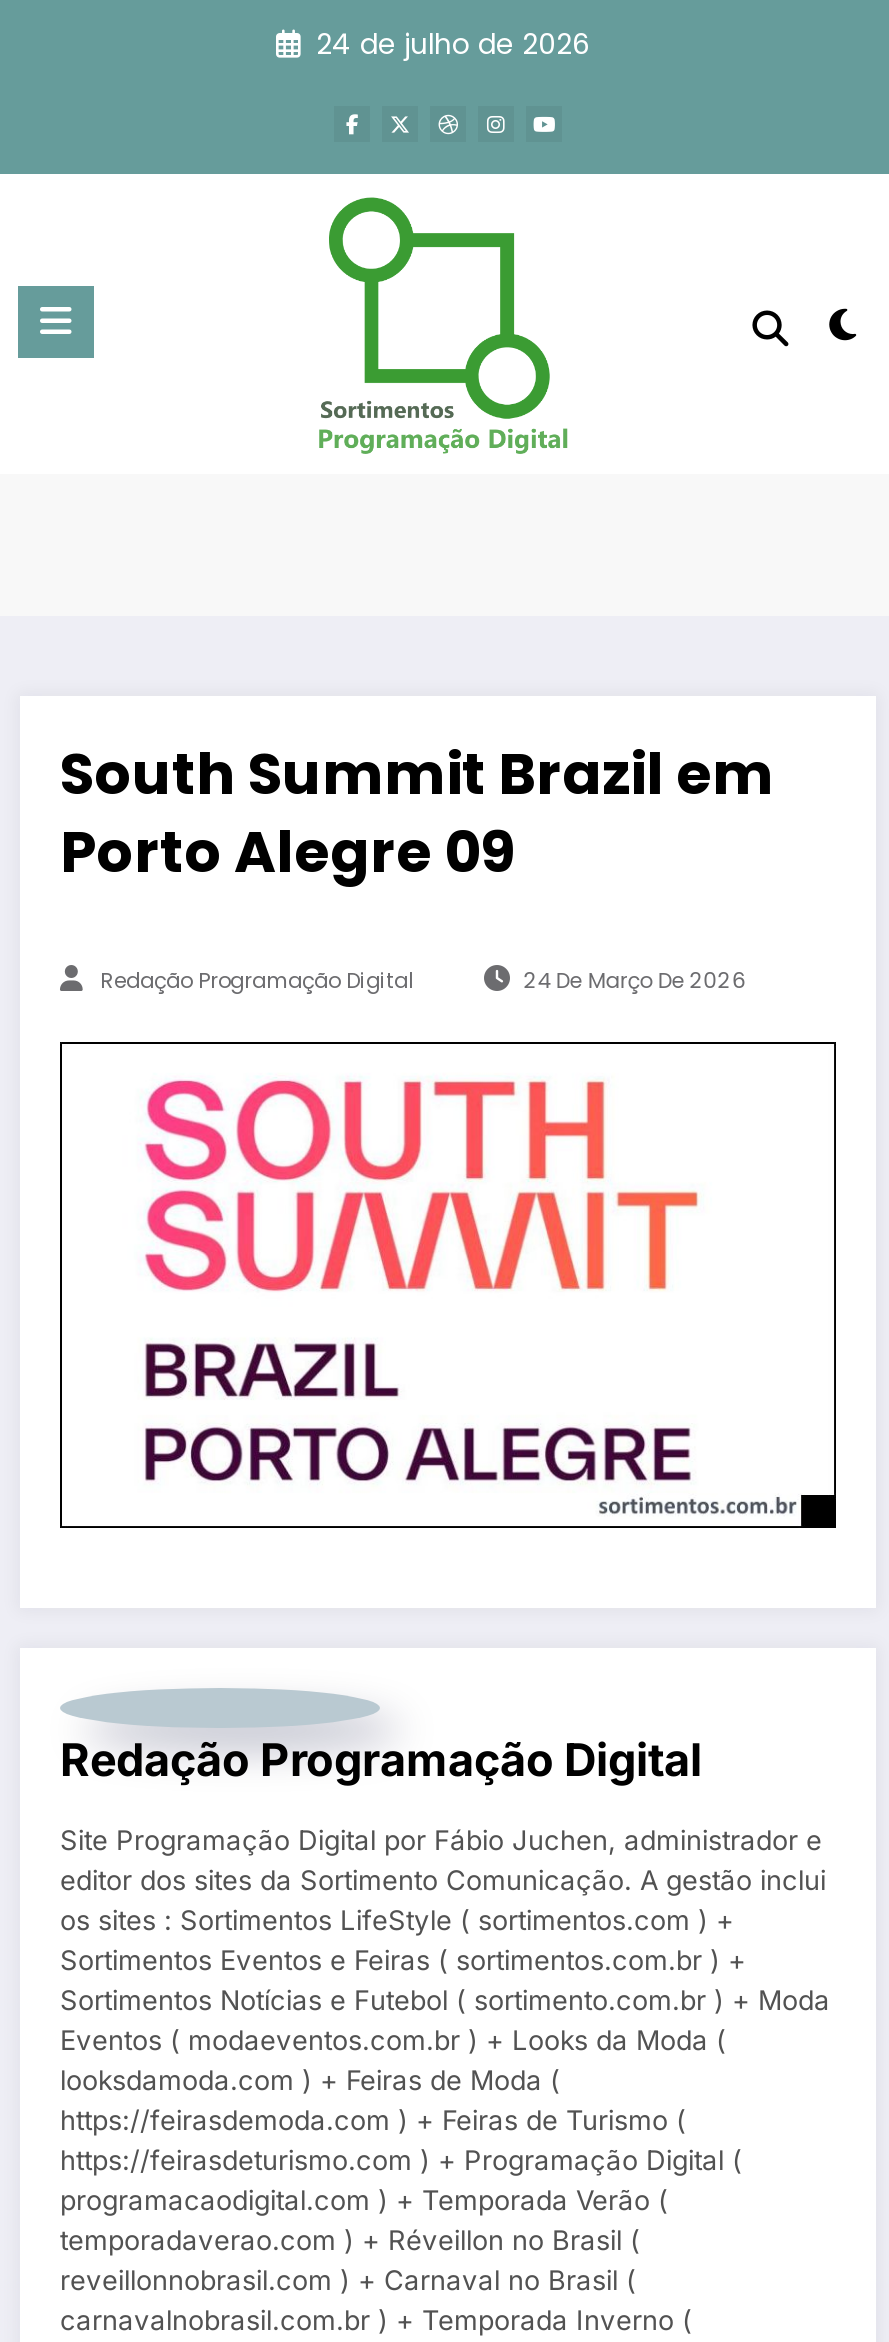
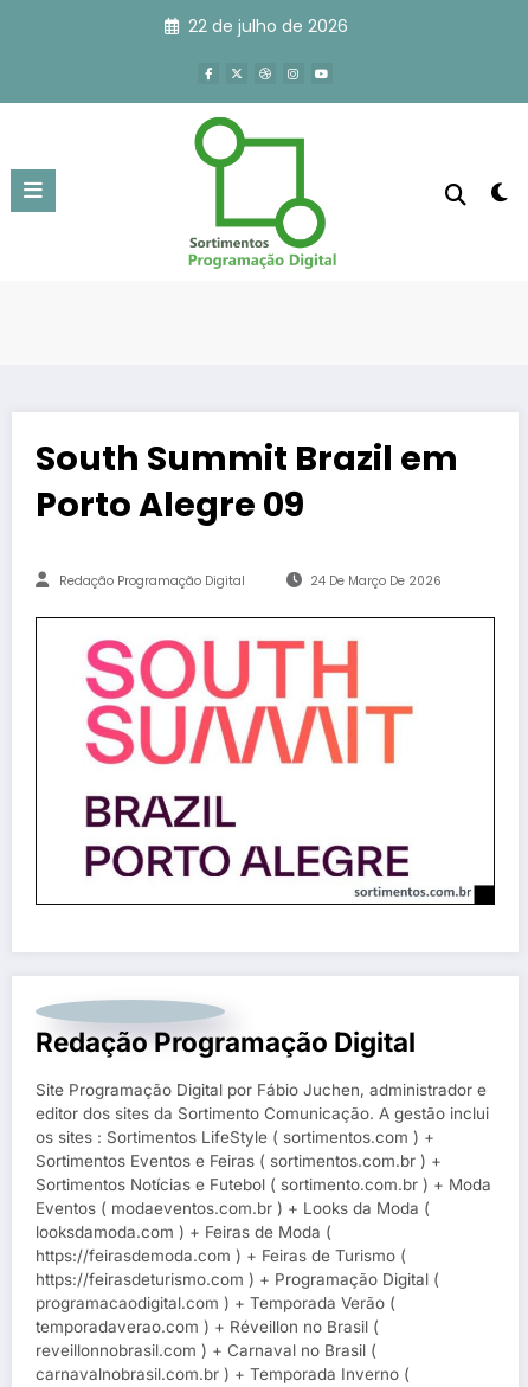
- 24 de julho de 2026
+ 22 de julho de 2026
